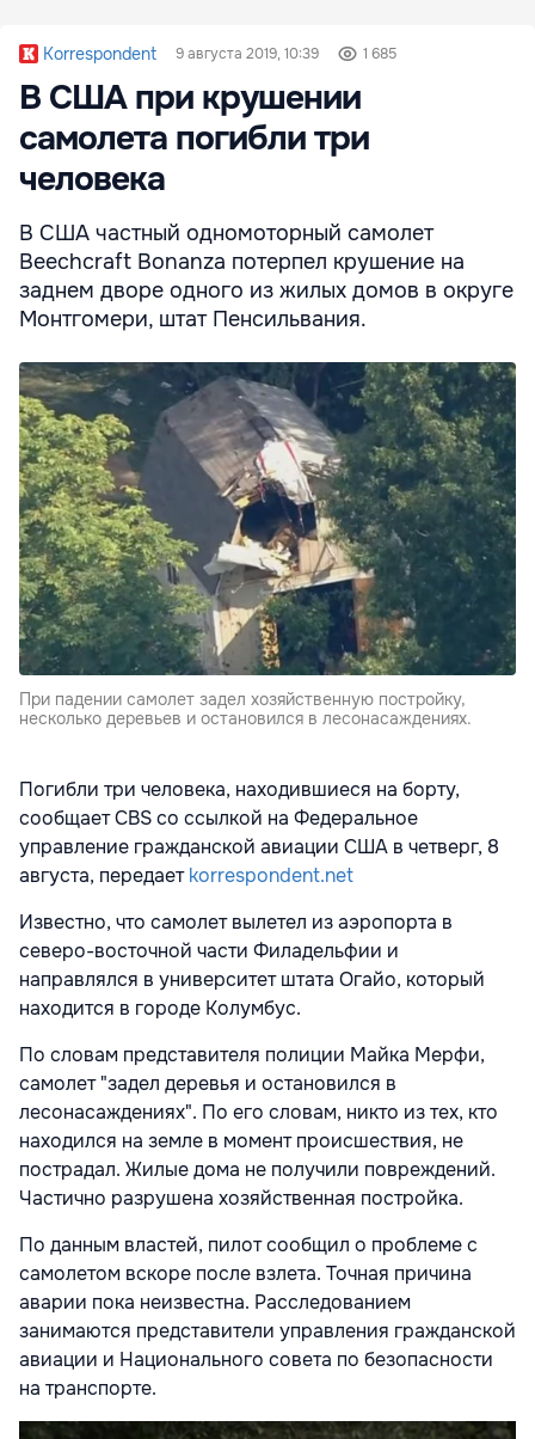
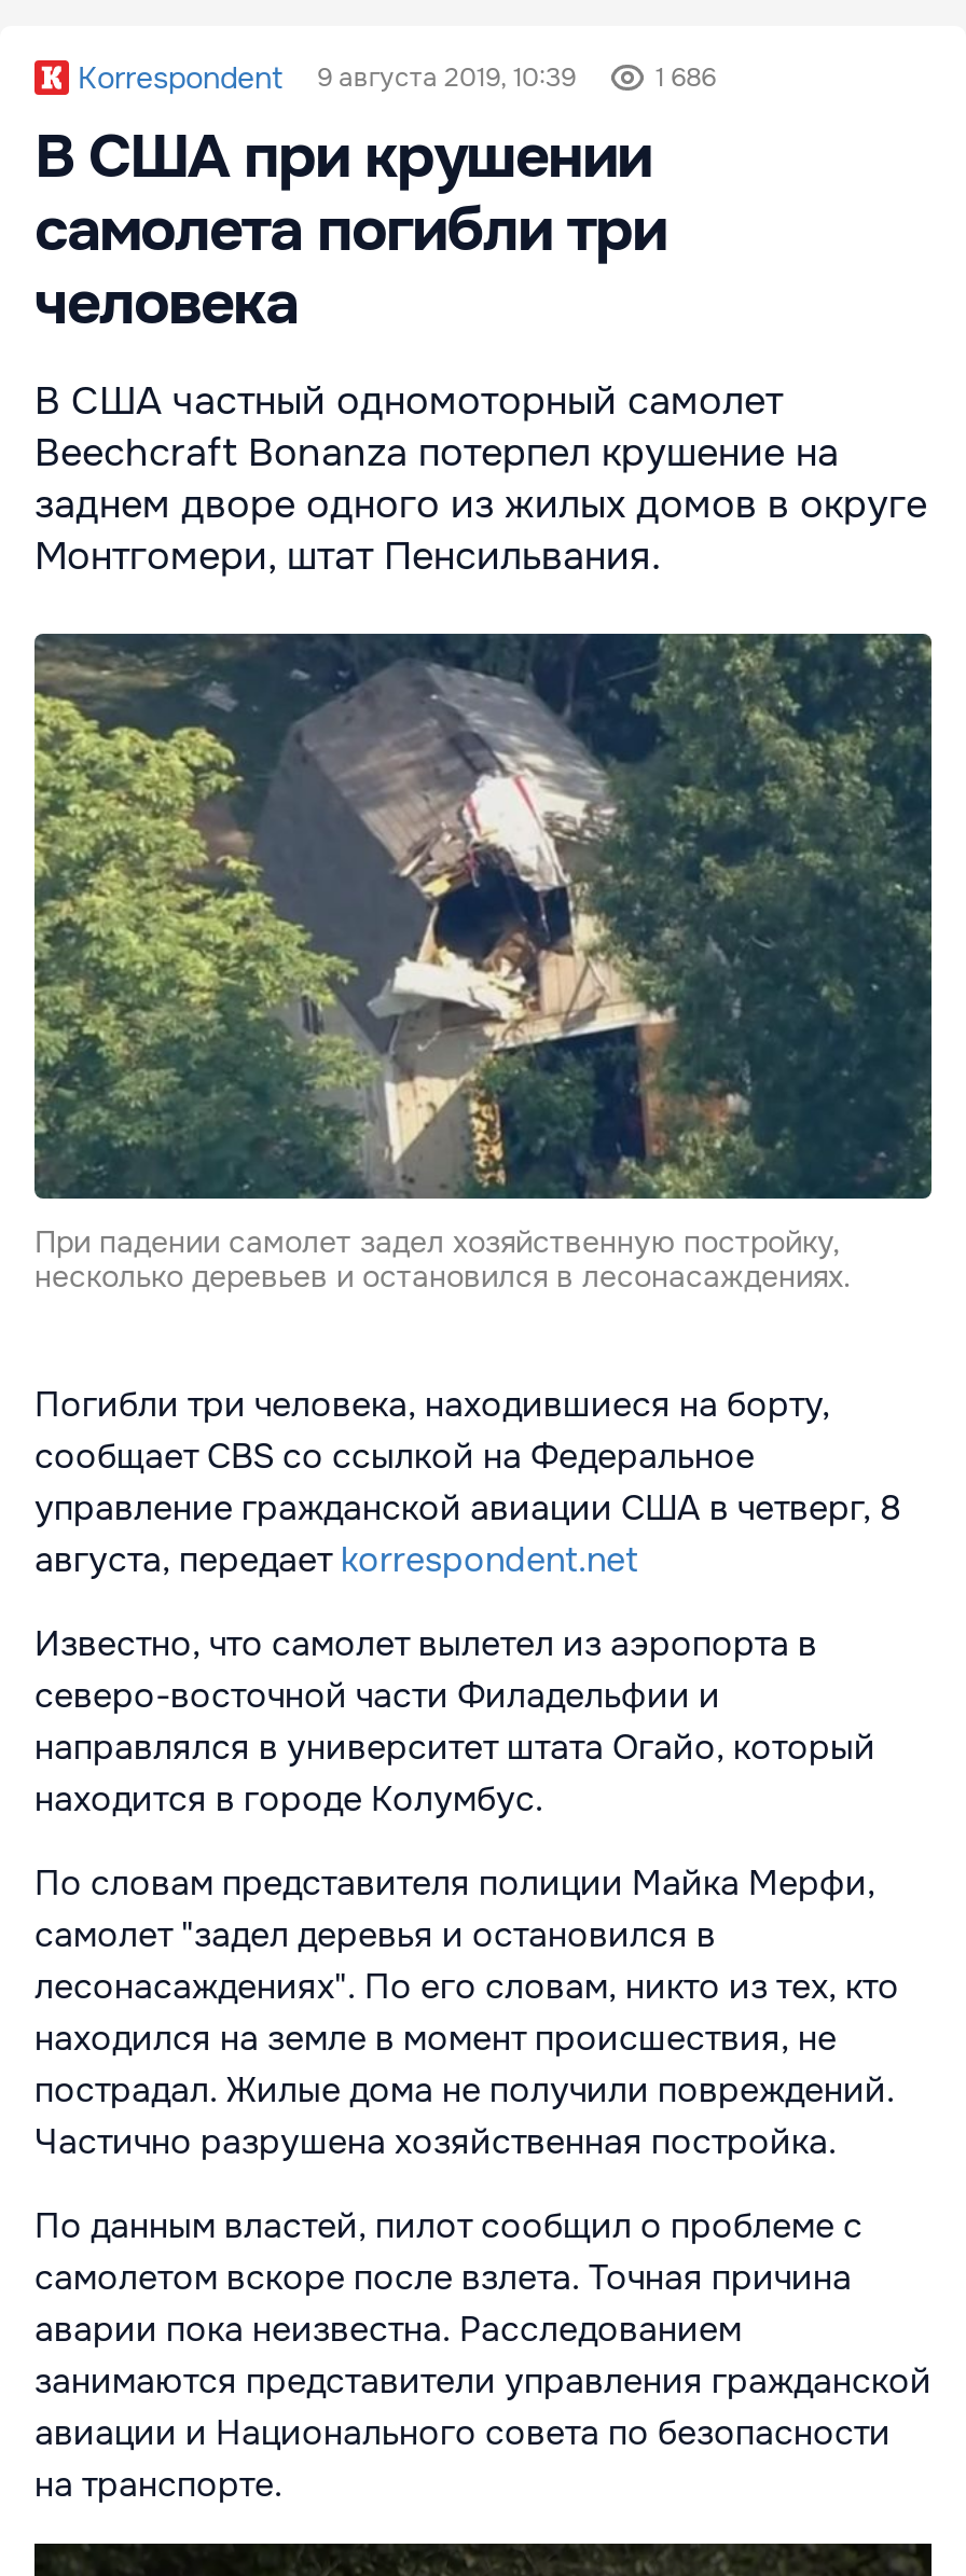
- 1 685
+ 1 686
